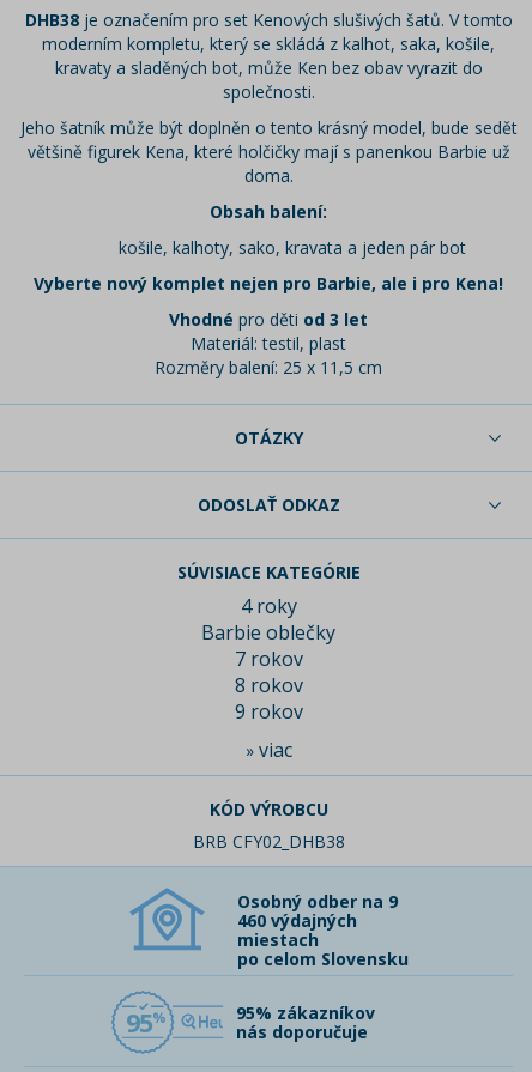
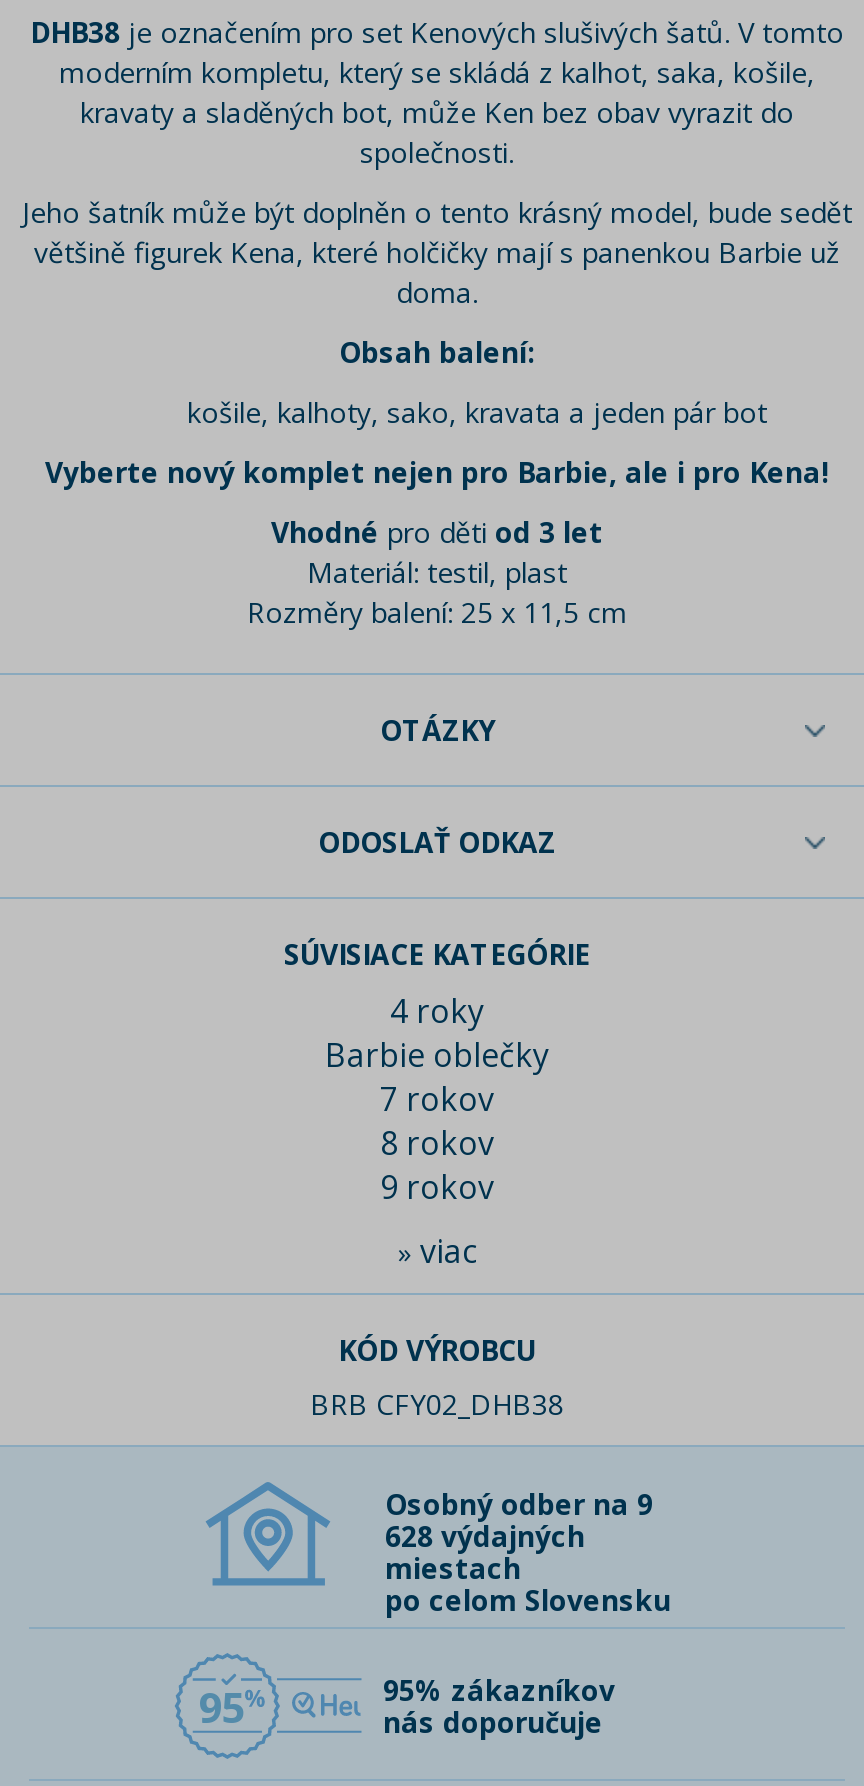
- 460 výdajných
+ 628 výdajných
